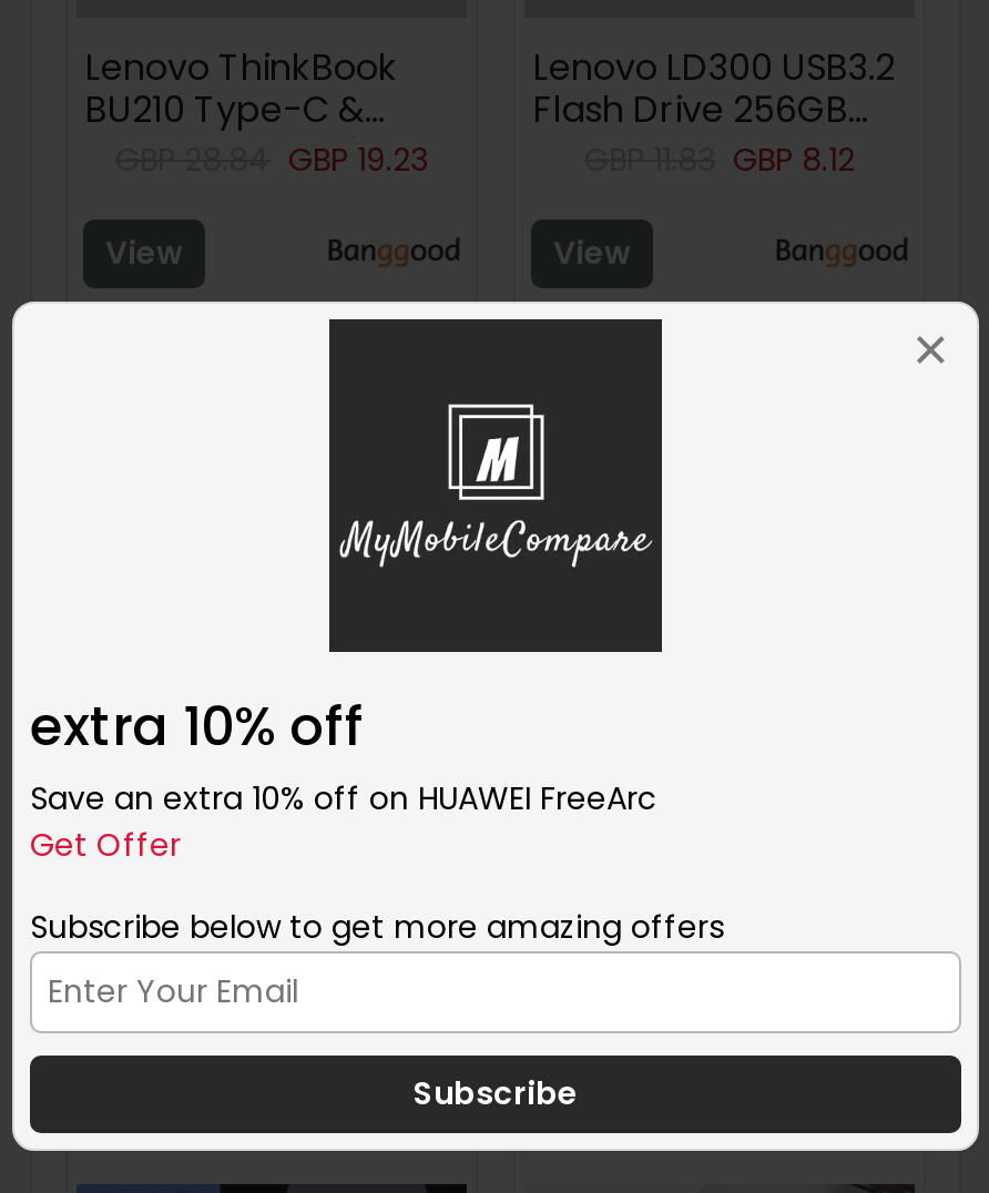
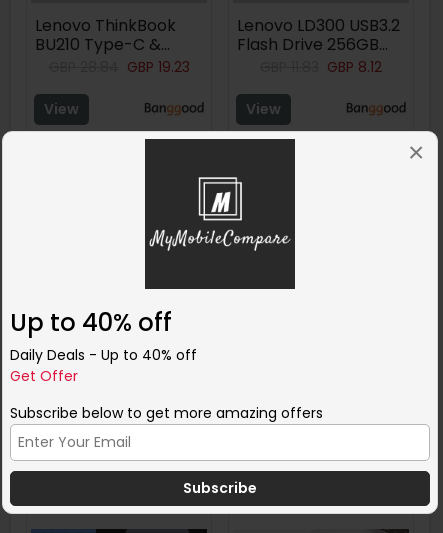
- extra 10% off
- Save an extra 10% off on HUAWEI FreeArc
+ Up to 40% off
+ Daily Deals - Up to 40% off
